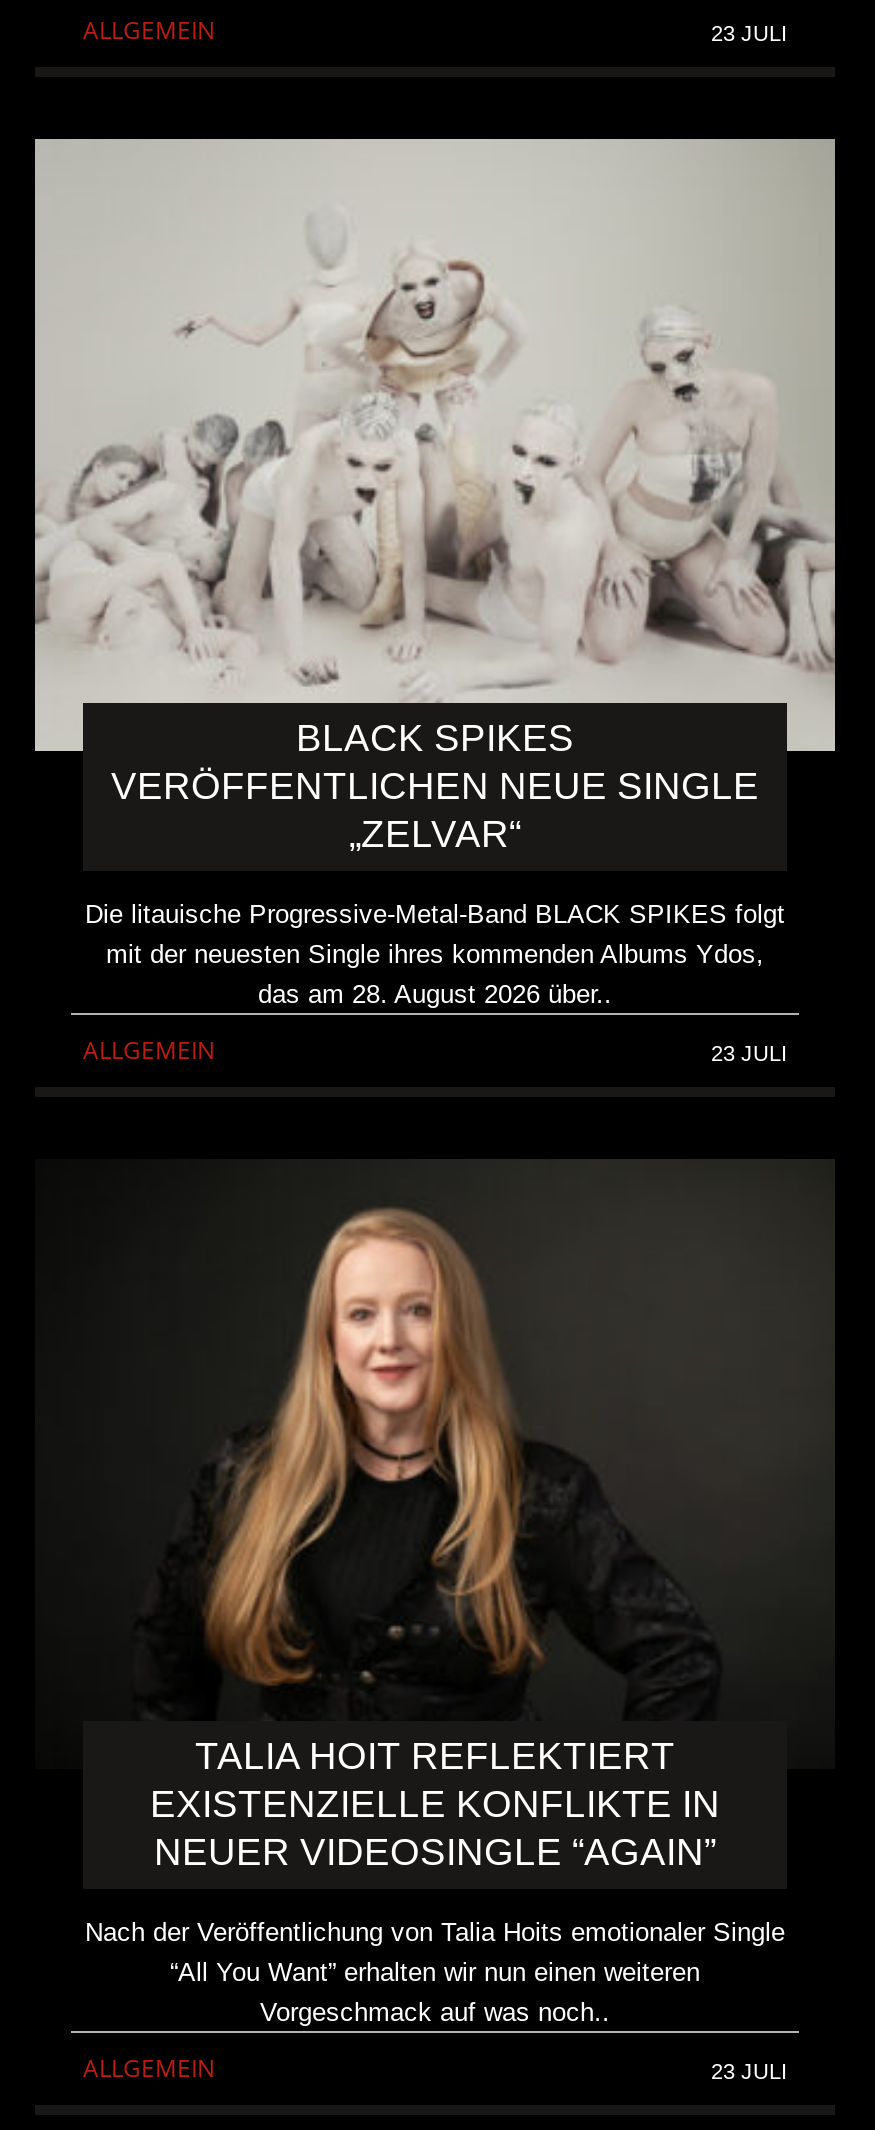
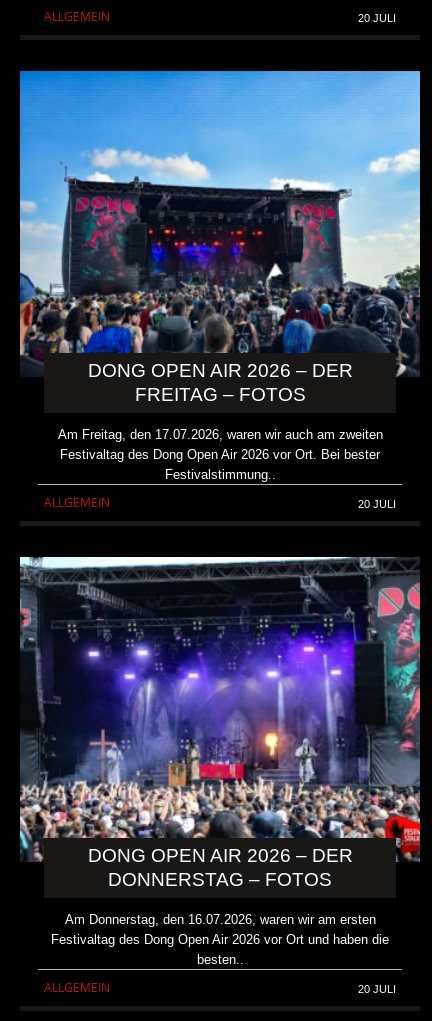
- 23 JULI
+ 20 JULI

- [image]
- BLACK SPIKES
- VERÖFFENTLICHEN NEUE SINGLE
- „ZELVAR“
+ [image]
+ DONG OPEN AIR 2026 – DER
+ FREITAG – FOTOS

- Die litauische Progressive-Metal-Band BLACK SPIKES folgt
- mit der neuesten Single ihres kommenden Albums Ydos,
- das am 28. August 2026 über..
+ Am Freitag, den 17.07.2026, waren wir auch am zweiten
+ Festivaltag des Dong Open Air 2026 vor Ort. Bei bester
+ Festivalstimmung..

- 23 JULI
+ 20 JULI

- [image]
- TALIA HOIT REFLEKTIERT
- EXISTENZIELLE KONFLIKTE IN
- NEUER VIDEOSINGLE “AGAIN”
+ [image]
+ DONG OPEN AIR 2026 – DER
+ DONNERSTAG – FOTOS

- Nach der Veröffentlichung von Talia Hoits emotionaler Single
- “All You Want” erhalten wir nun einen weiteren
- Vorgeschmack auf was noch..
+ Am Donnerstag, den 16.07.2026, waren wir am ersten
+ Festivaltag des Dong Open Air 2026 vor Ort und haben die
+ besten..

- 23 JULI
+ 20 JULI
